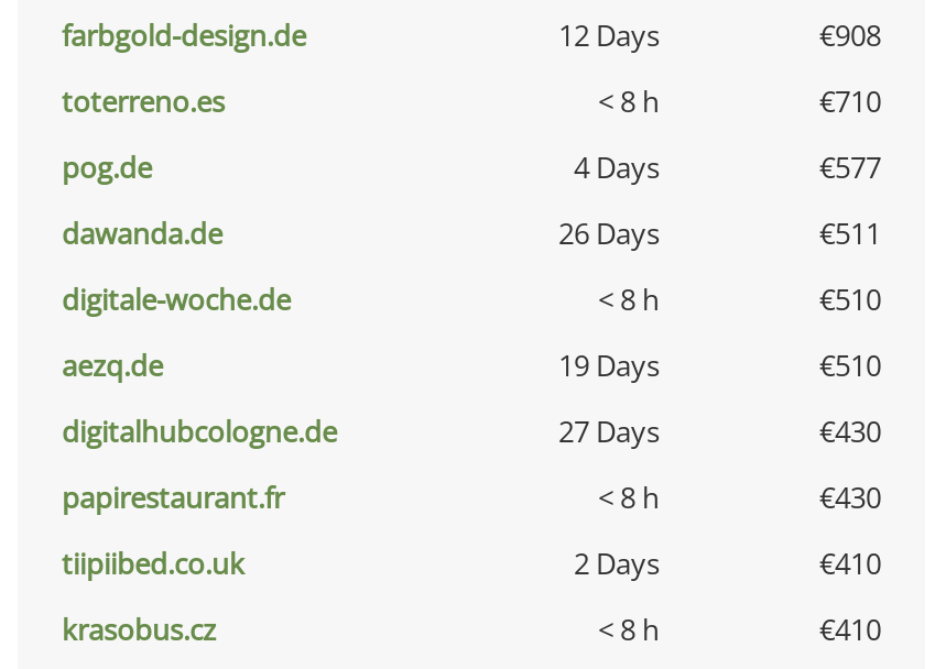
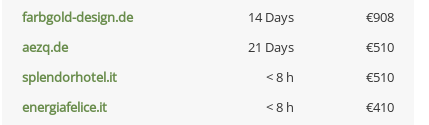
- 12 Days
+ 14 Days

- toterreno.es
- < 8 h
- €710
- pog.de
- 4 Days
- €577
- dawanda.de
- 26 Days
- €511
- digitale-woche.de
+ aezq.de
+ 21 Days
+ €510
+ splendorhotel.it

- aezq.de
- 19 Days
- €510
- digitalhubcologne.de
- 27 Days
- €430
- papirestaurant.fr
- < 8 h
- €430
- tiipiibed.co.uk
- 2 Days
- €410
- krasobus.cz
+ energiafelice.it
